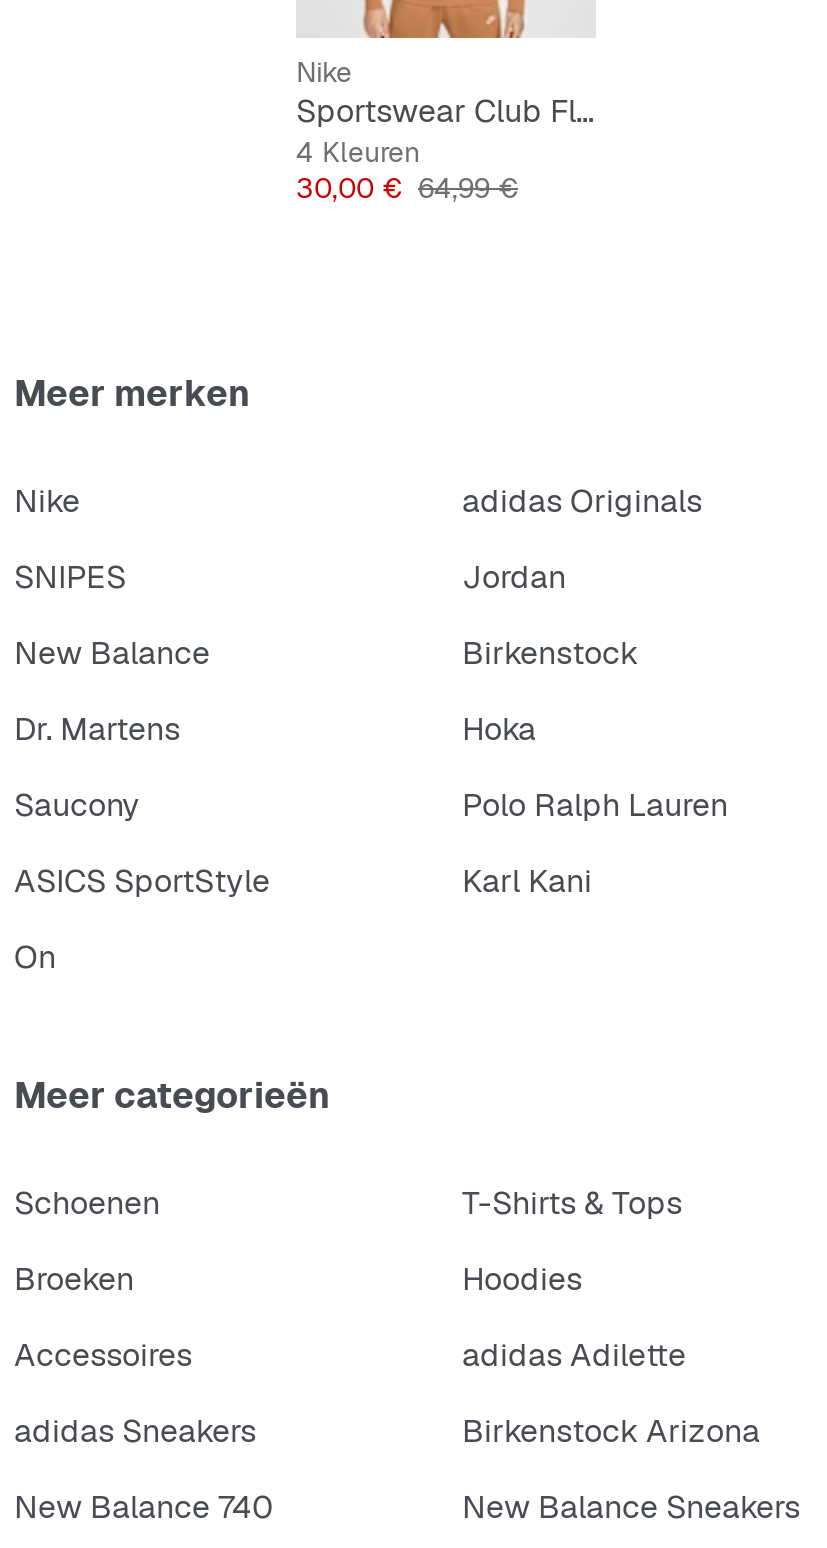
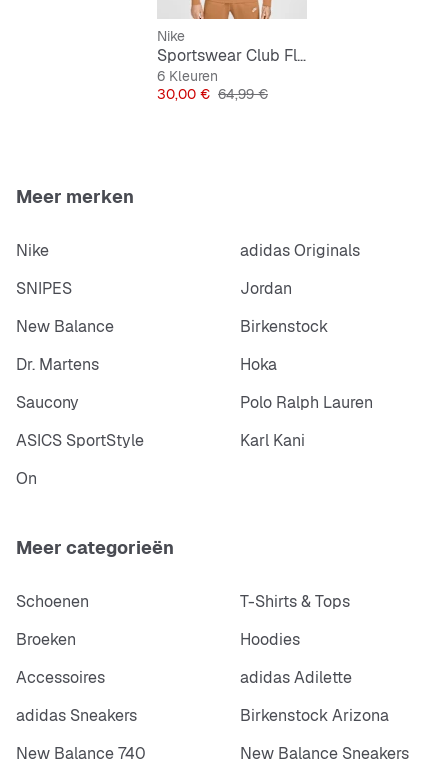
- 4 Kleuren
+ 6 Kleuren
